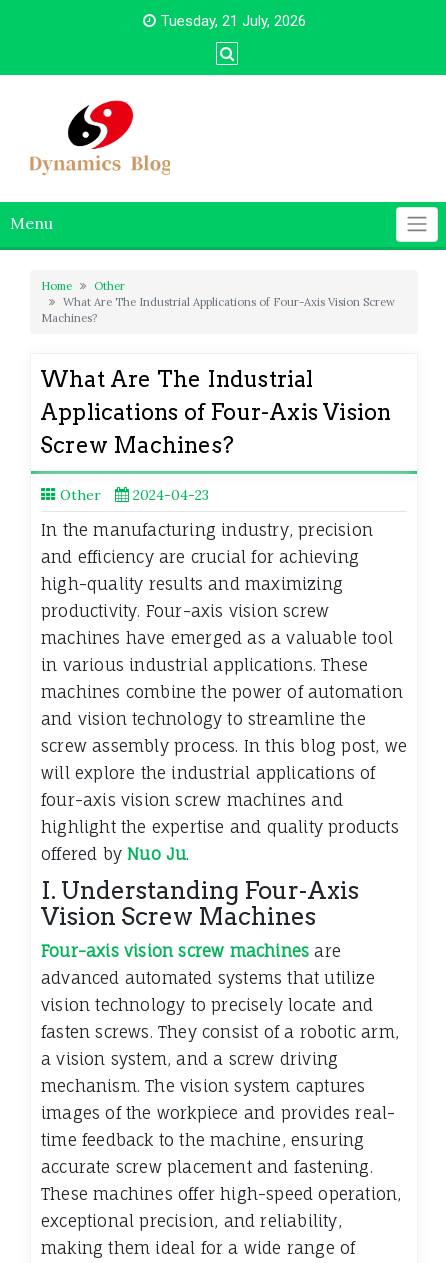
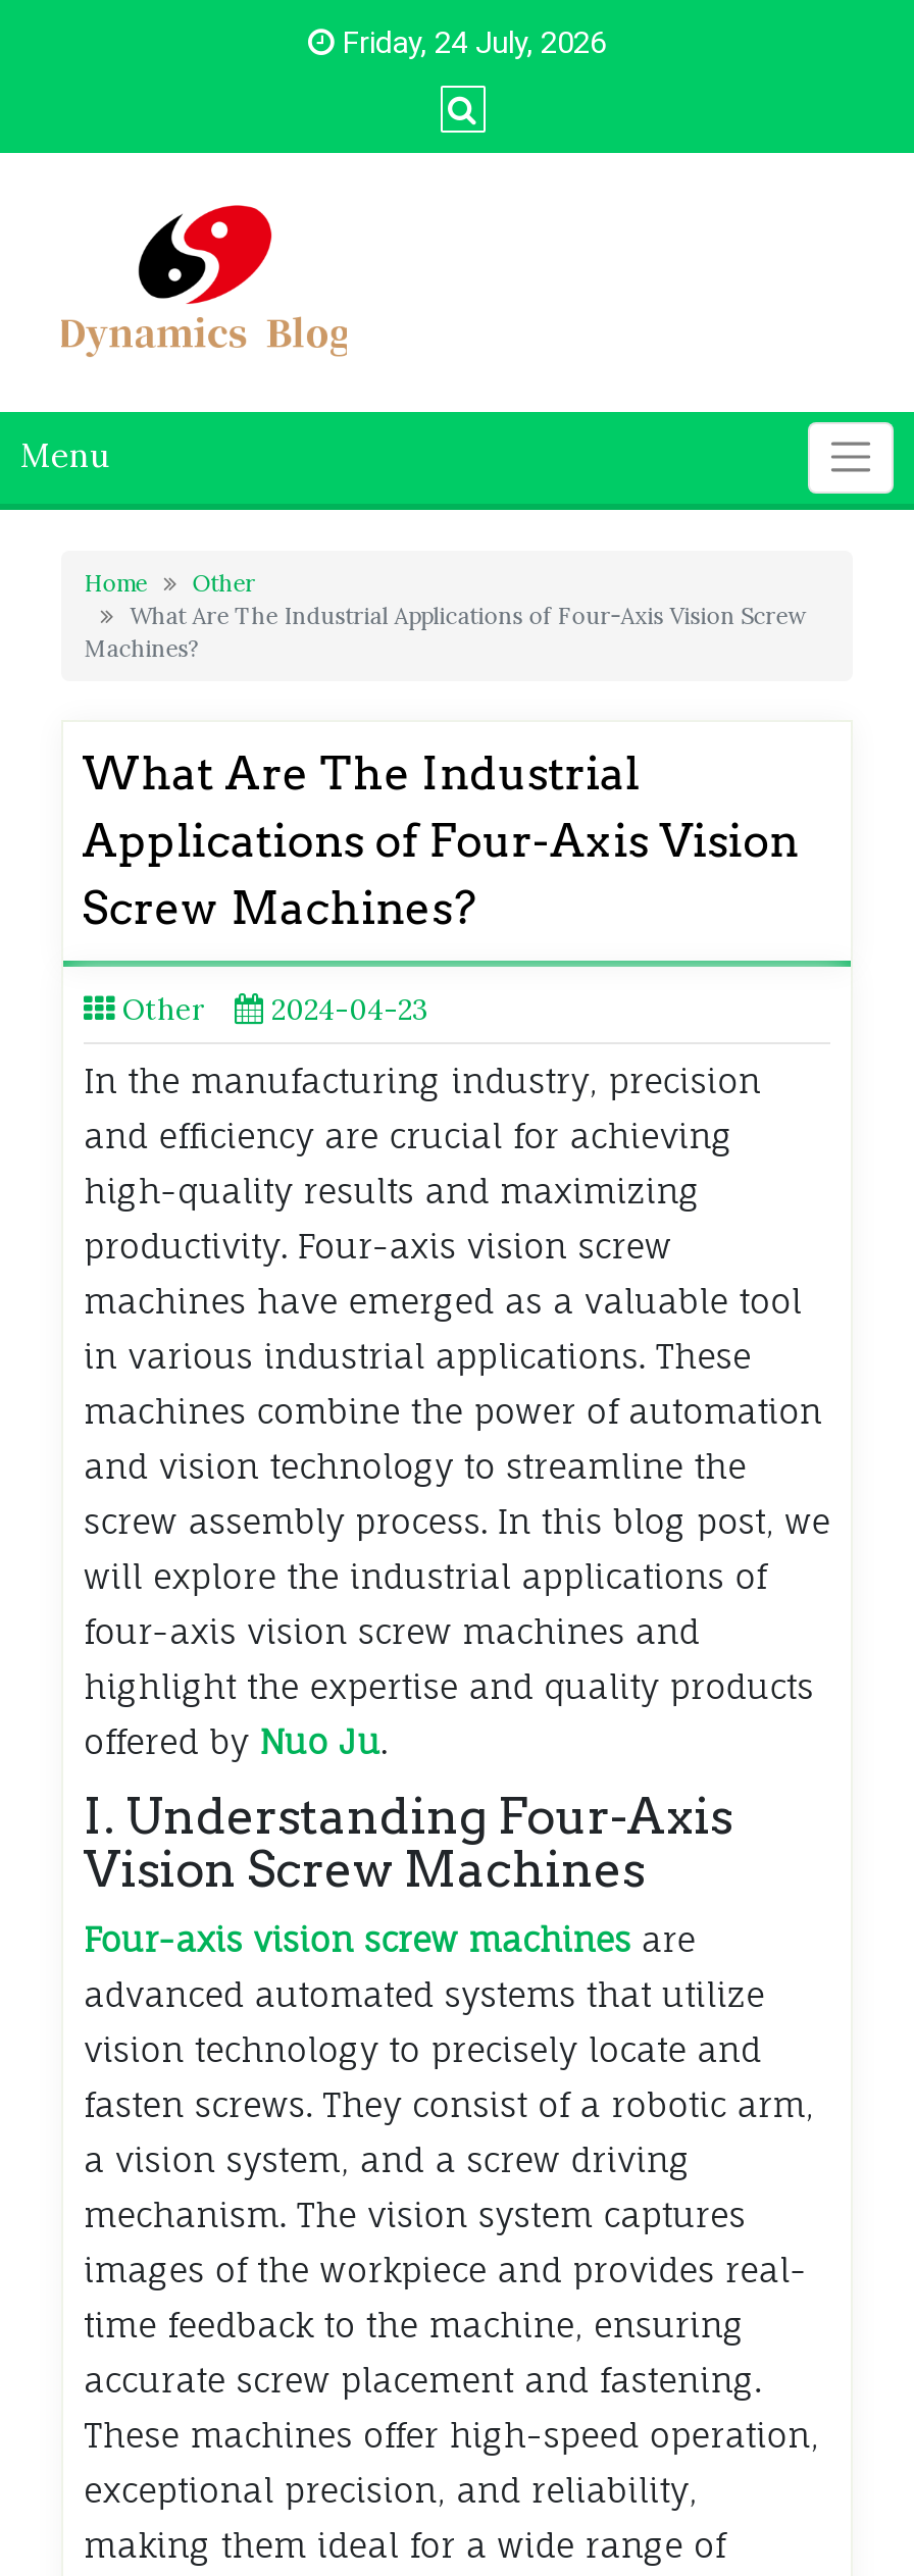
- Tuesday, 21 July, 2026
+ Friday, 24 July, 2026
